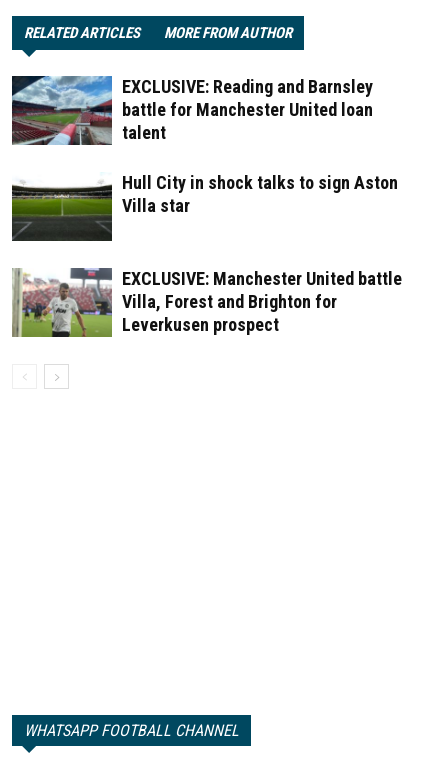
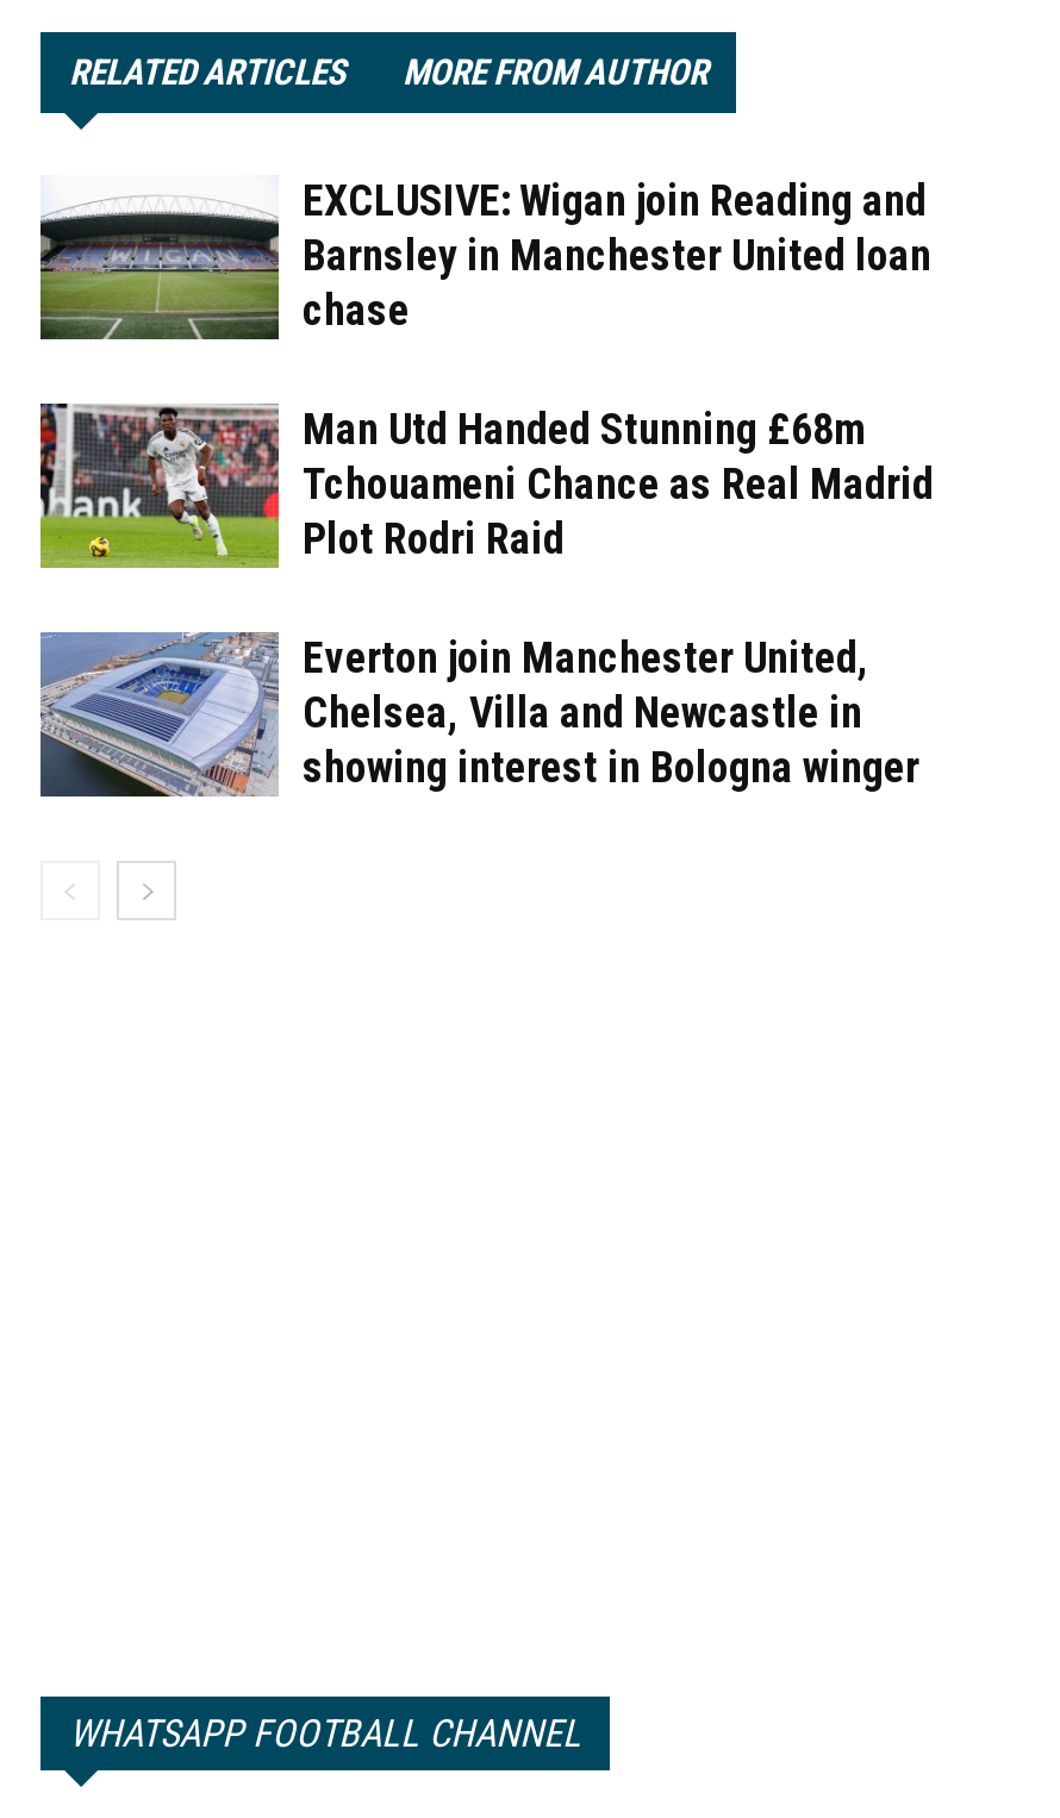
- [image]
- EXCLUSIVE: Reading and Barnsley
- battle for Manchester United loan
- talent
+ [image]
+ EXCLUSIVE: Wigan join Reading and
+ Barnsley in Manchester United loan
+ chase

- [image]
- Hull City in shock talks to sign Aston
- Villa star
+ [image]
+ Man Utd Handed Stunning £68m
+ Tchouameni Chance as Real Madrid
+ Plot Rodri Raid

- [image]
- EXCLUSIVE: Manchester United battle
- Villa, Forest and Brighton for
- Leverkusen prospect
+ [image]
+ Everton join Manchester United,
+ Chelsea, Villa and Newcastle in
+ showing interest in Bologna winger
